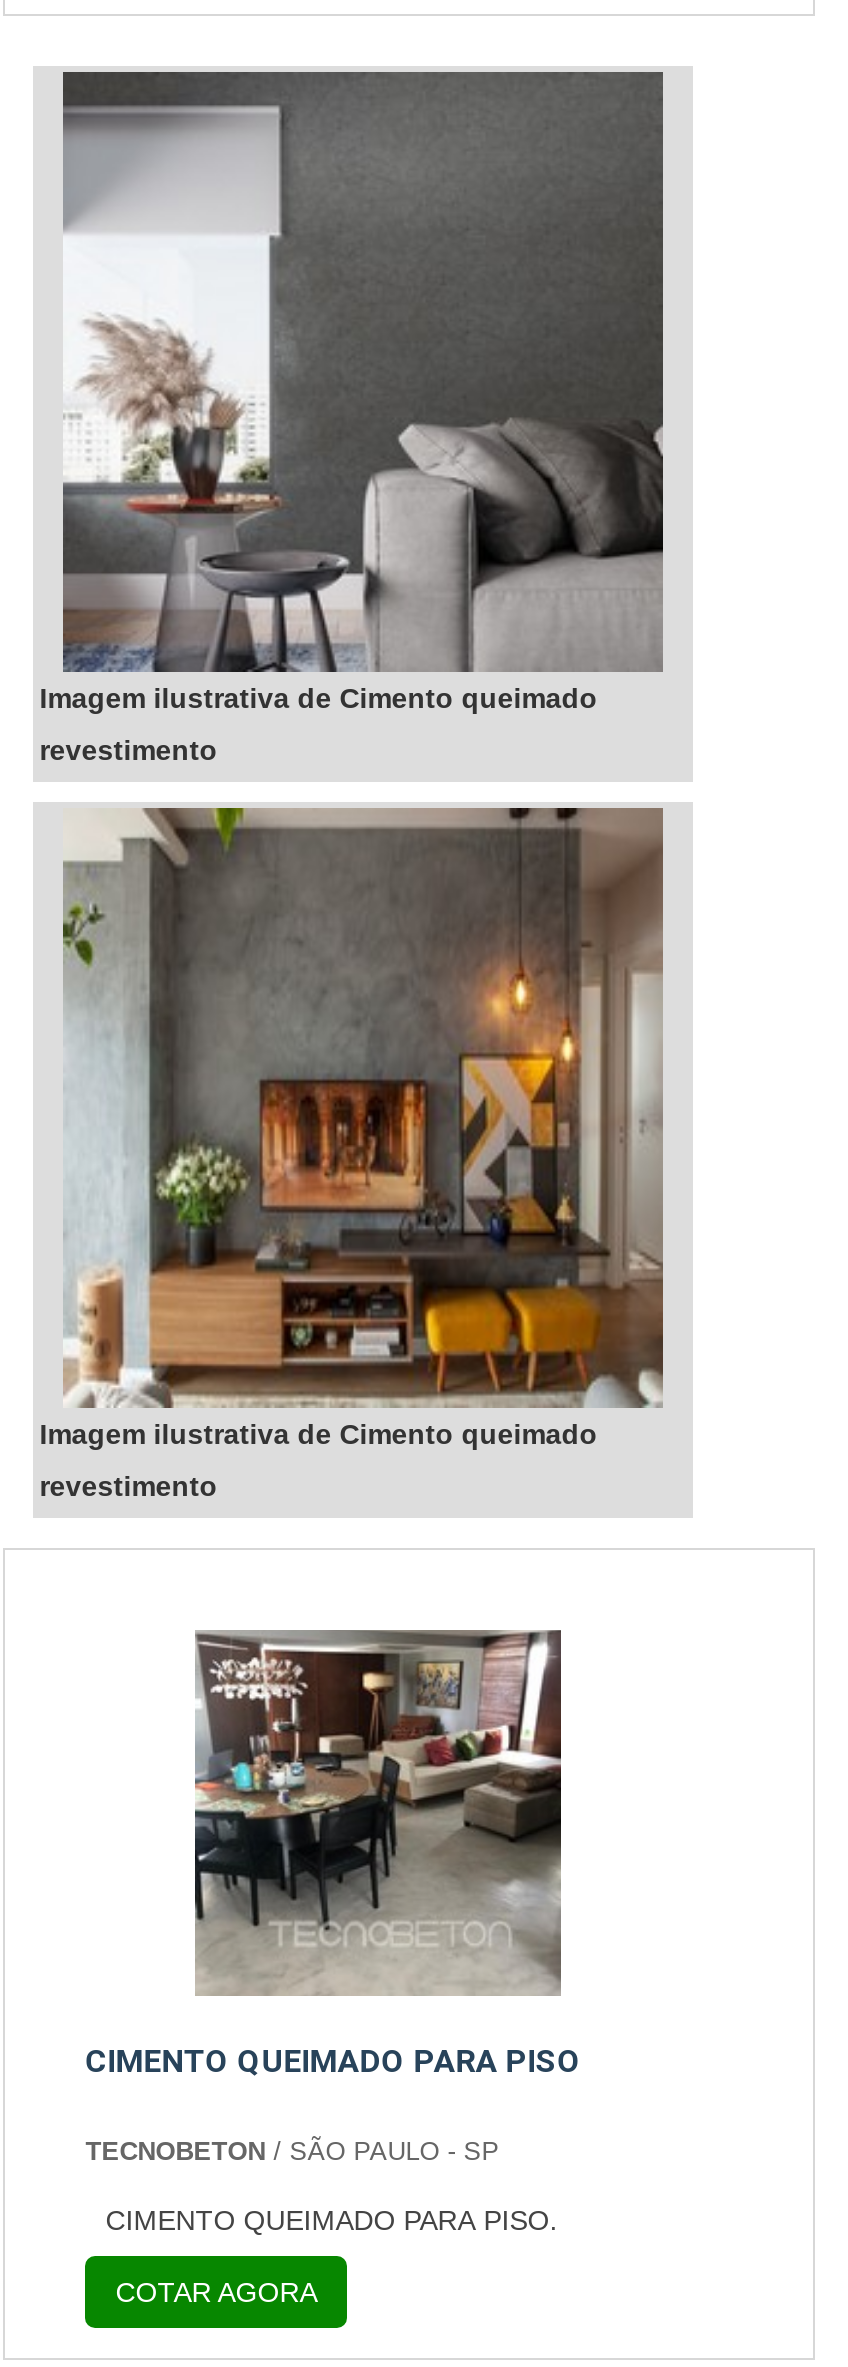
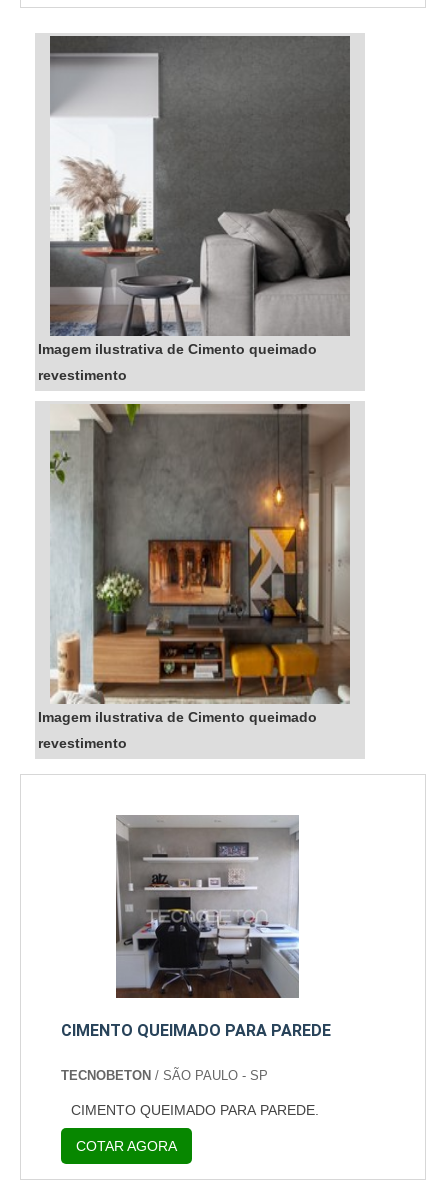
- [image]
- CIMENTO QUEIMADO PARA PISO
+ [image]
+ CIMENTO QUEIMADO PARA PAREDE

- CIMENTO QUEIMADO PARA PISO.
+ CIMENTO QUEIMADO PARA PAREDE.
